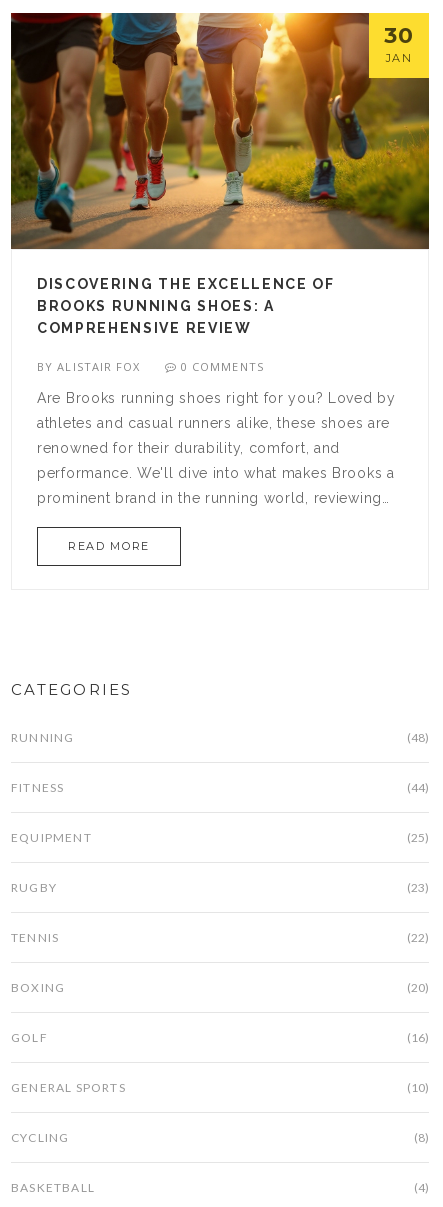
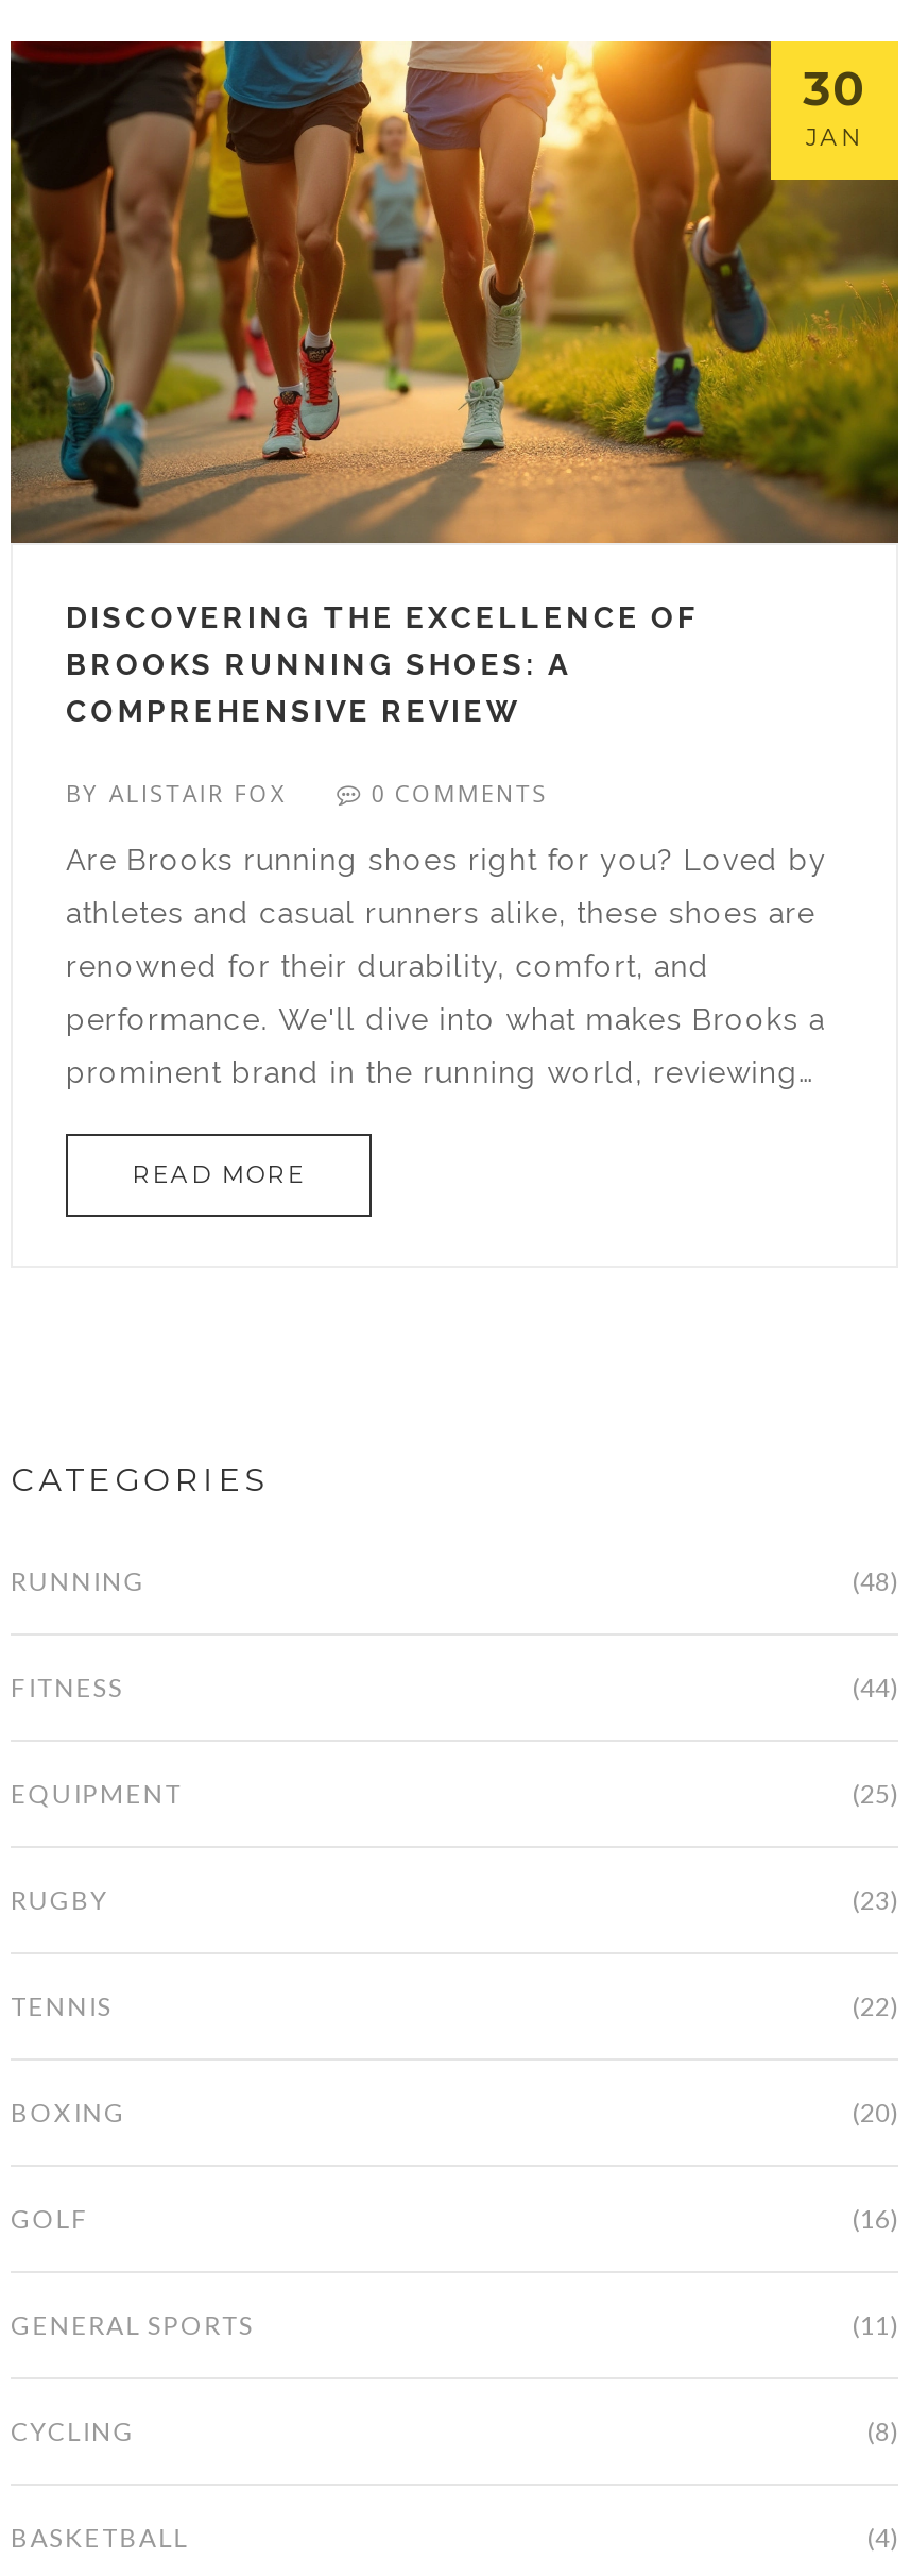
- (10)
+ (11)
